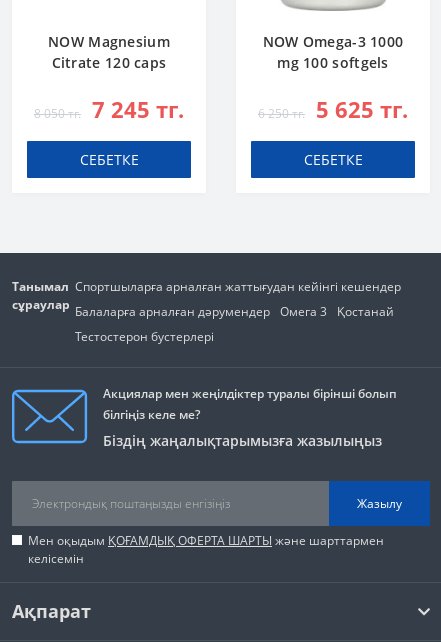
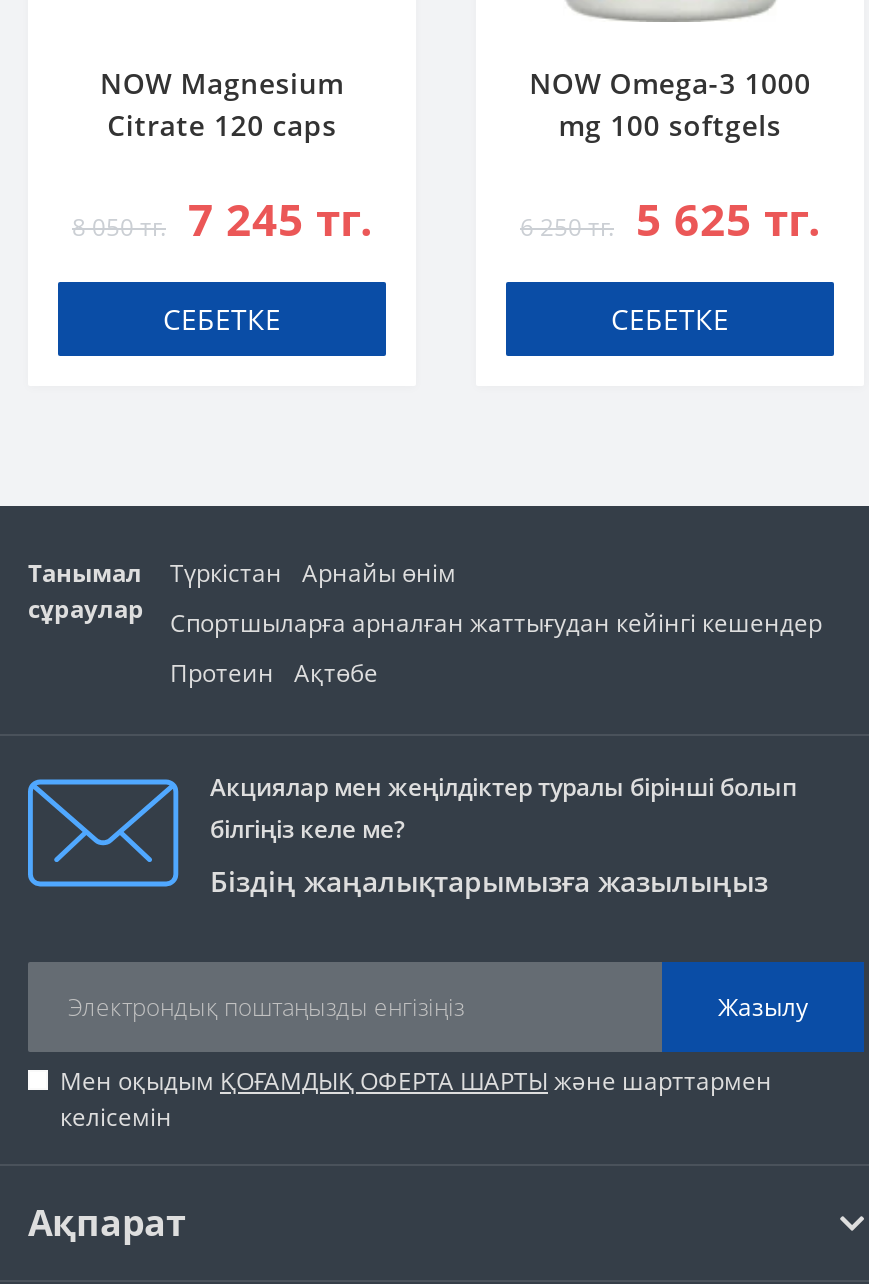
moved down: Спортшыларға арналған жаттығудан кейінгі кешендер

+ Түркістан Арнайы өнім

- Балаларға арналған дәрумендер Омега 3 Қостанай
- Тестостерон бустерлері
+ Протеин Ақтөбе
